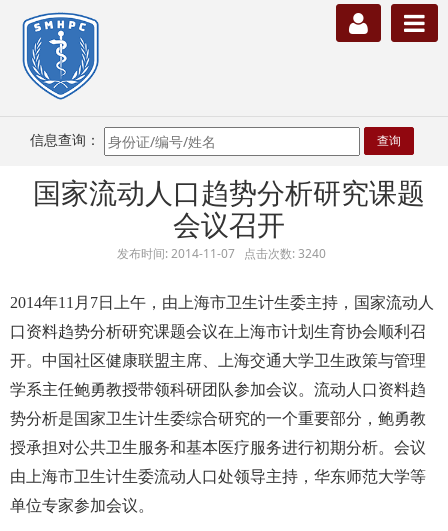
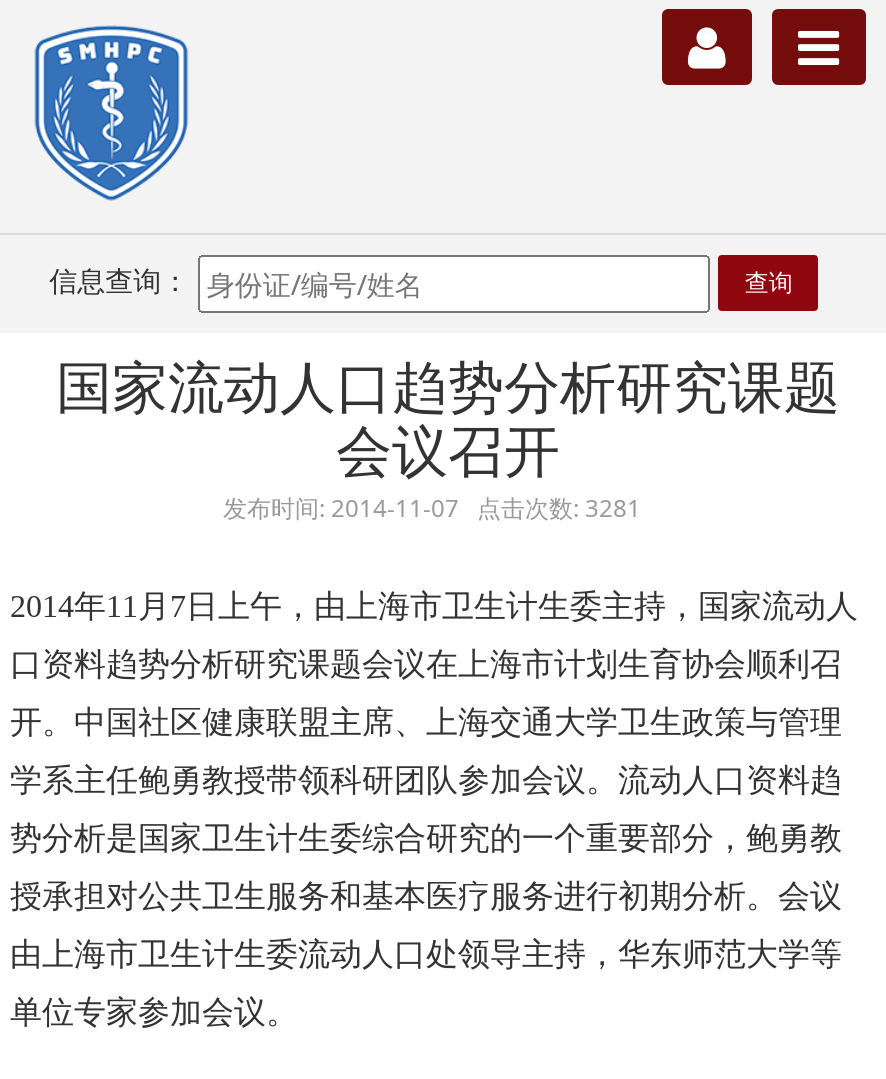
- 发布时间: 2014-11-07点击次数: 3240
+ 发布时间: 2014-11-07点击次数: 3281
